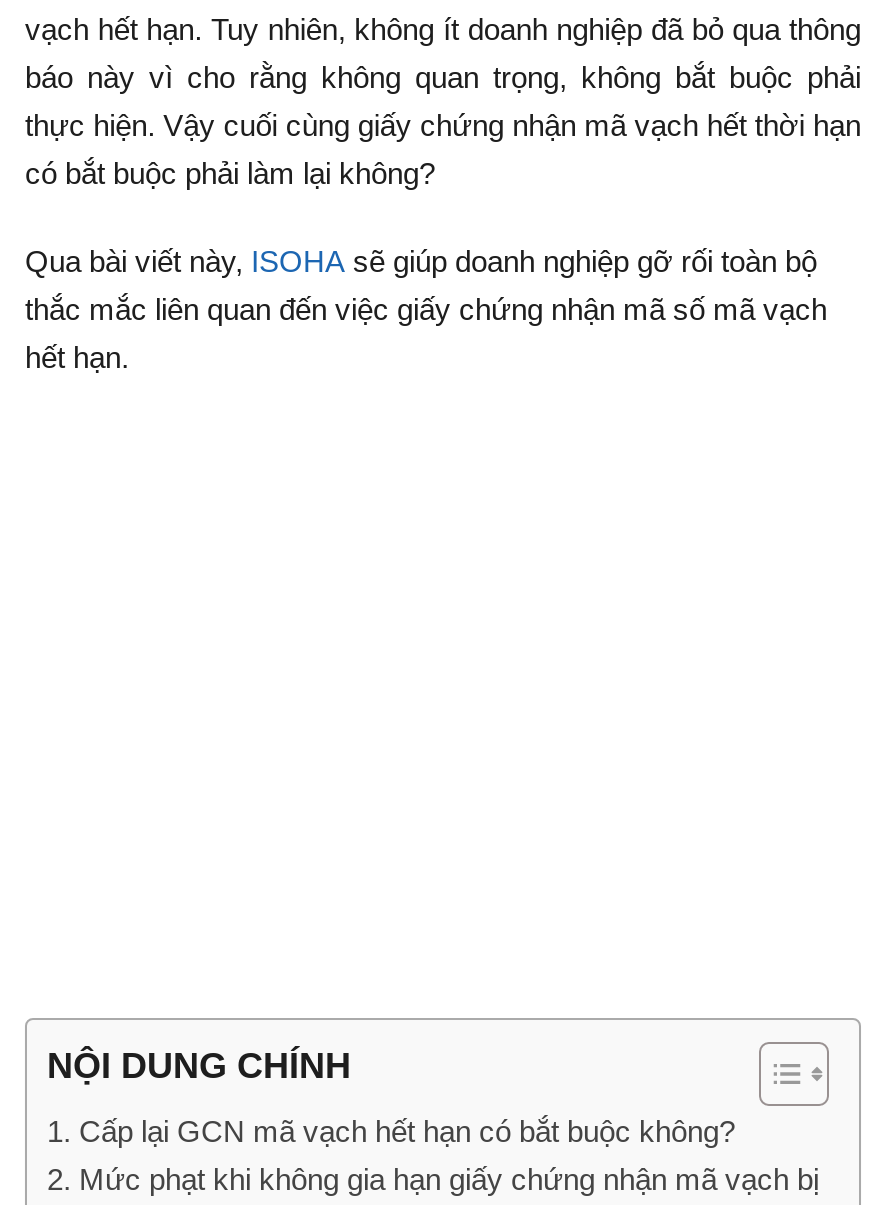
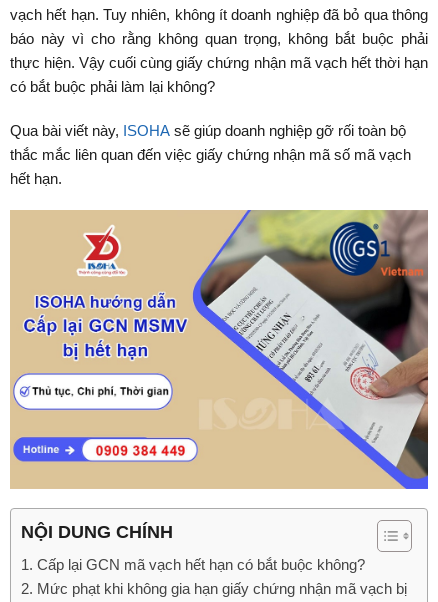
+ [image]
